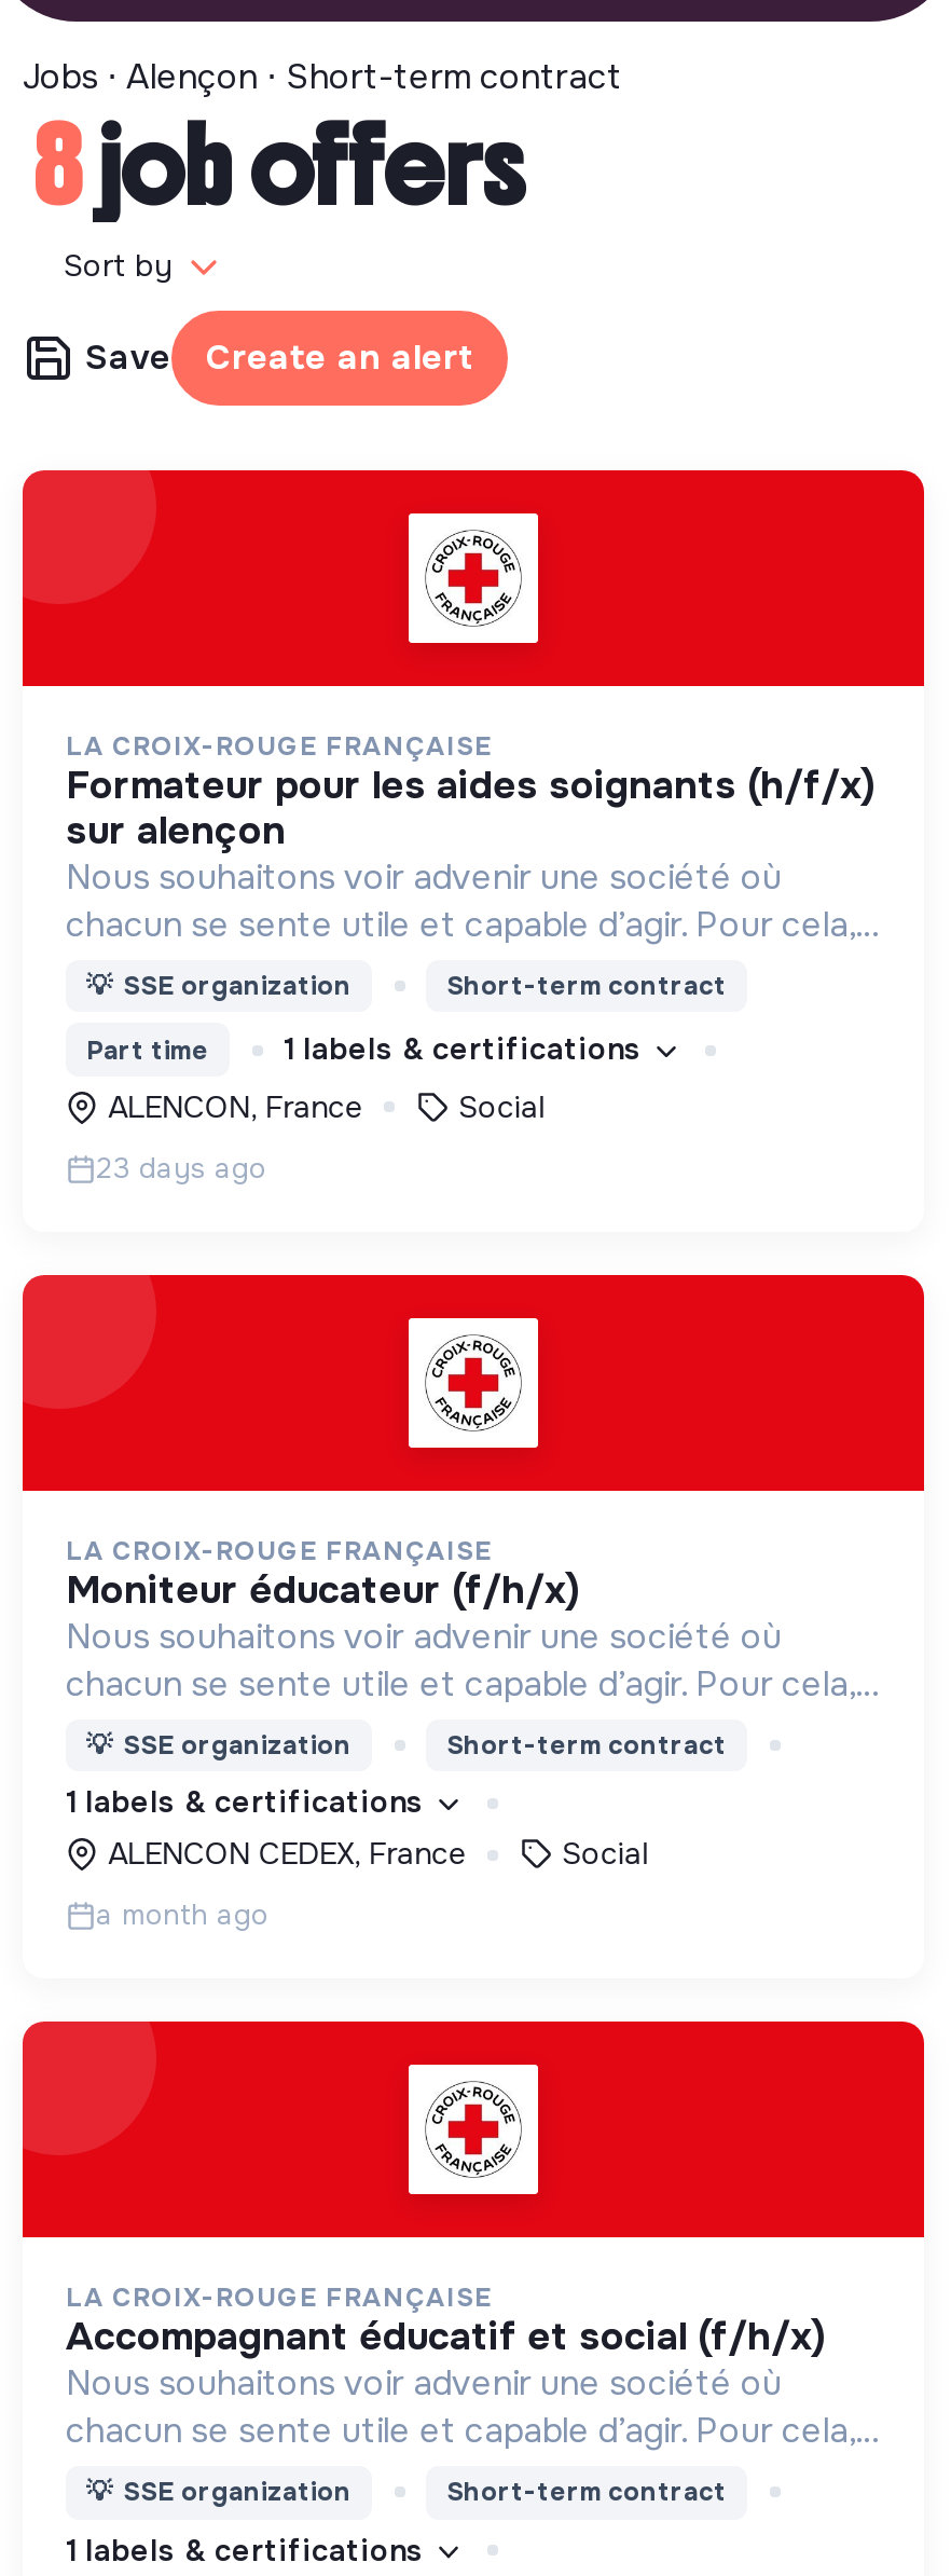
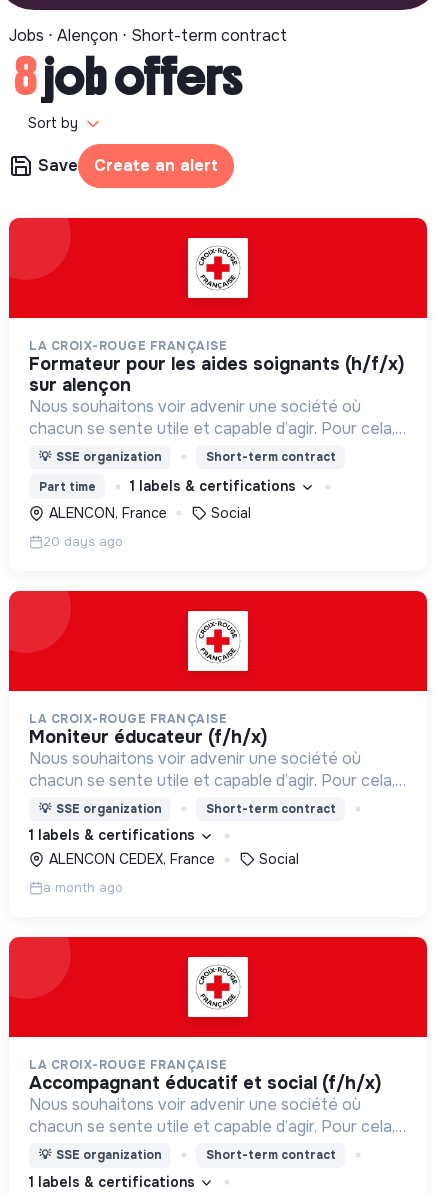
- 23 days ago
+ 20 days ago
